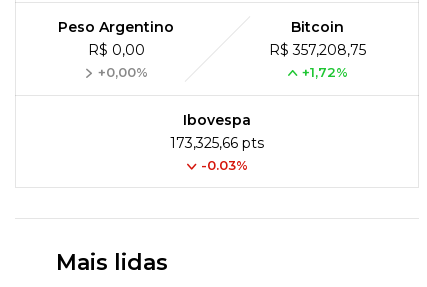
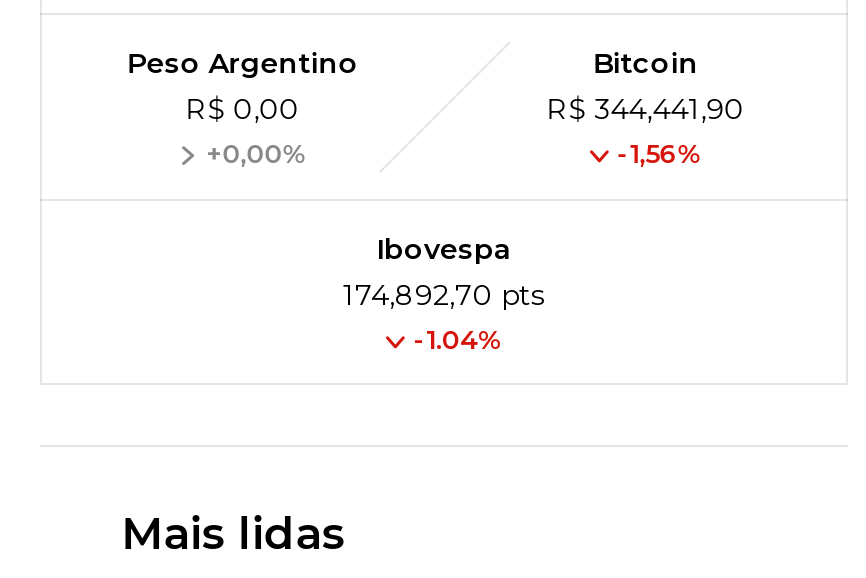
- R$ 357,208,75
+ R$ 344,441,90

- +1,72%
+ -1,56%

- 173,325,66 pts
+ 174,892,70 pts

- -0.03%
+ -1.04%
